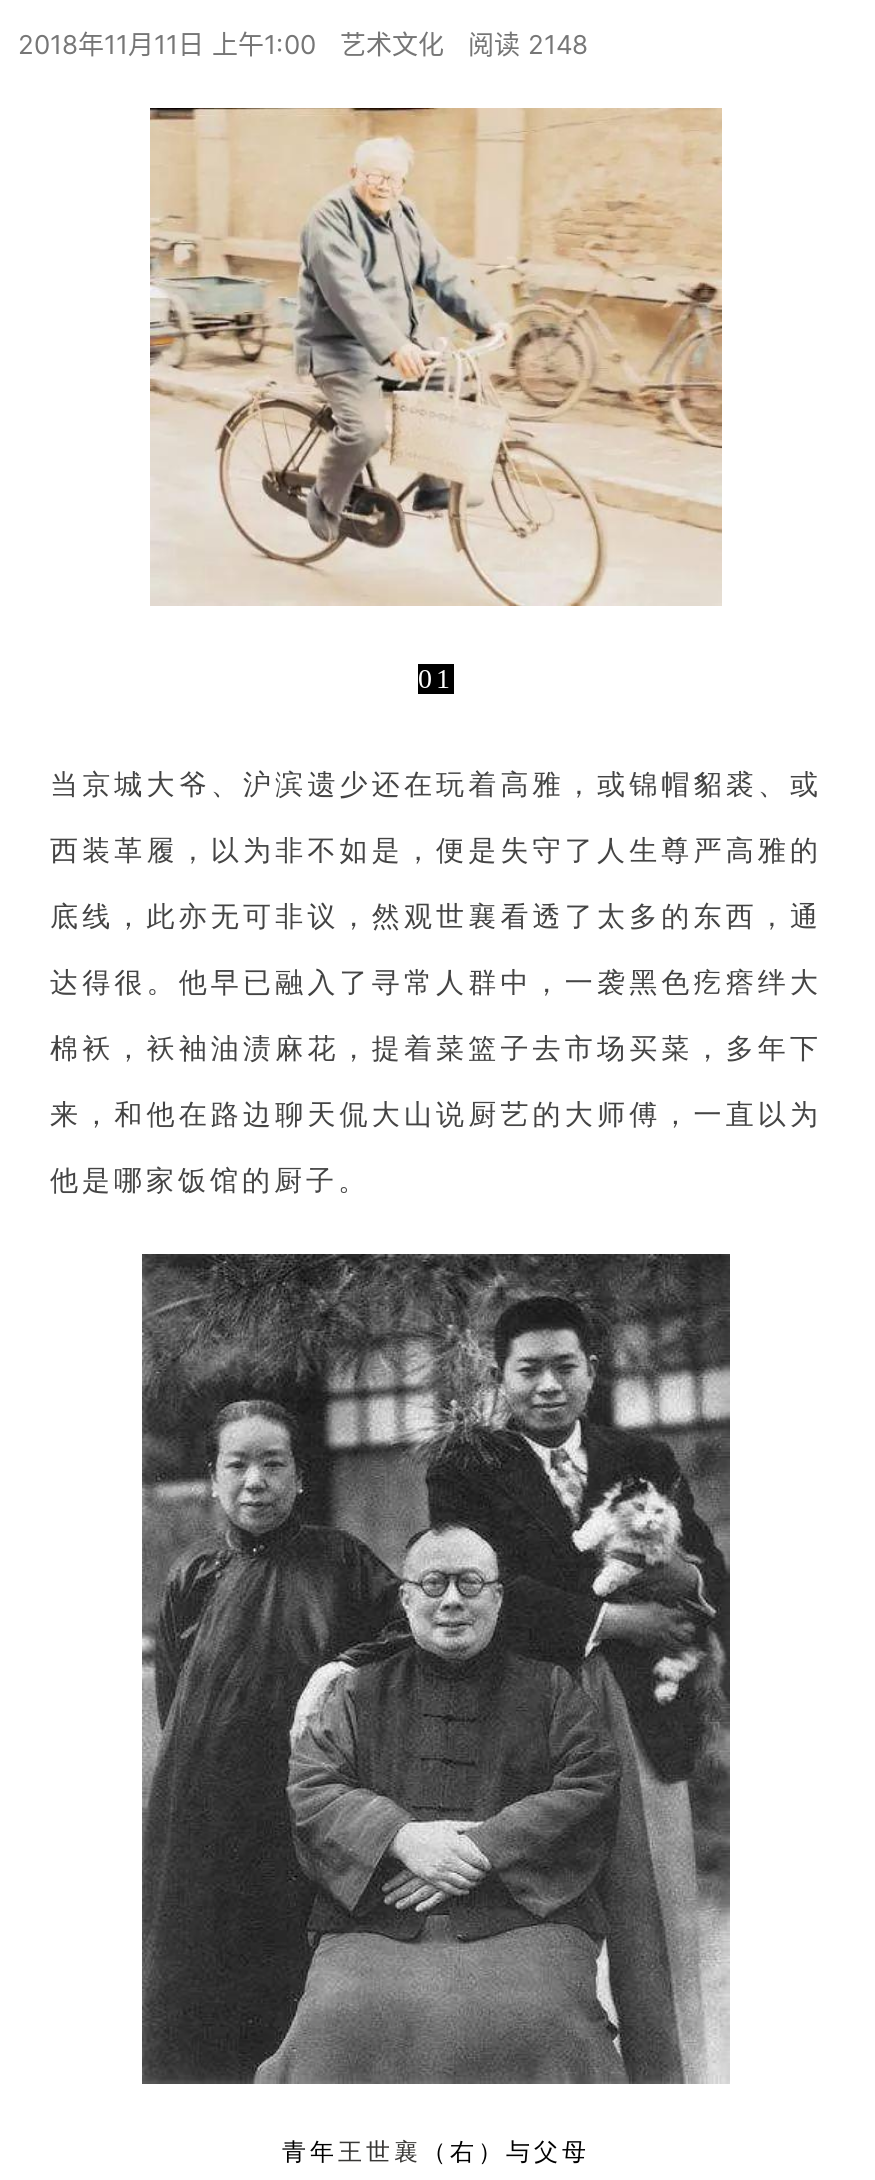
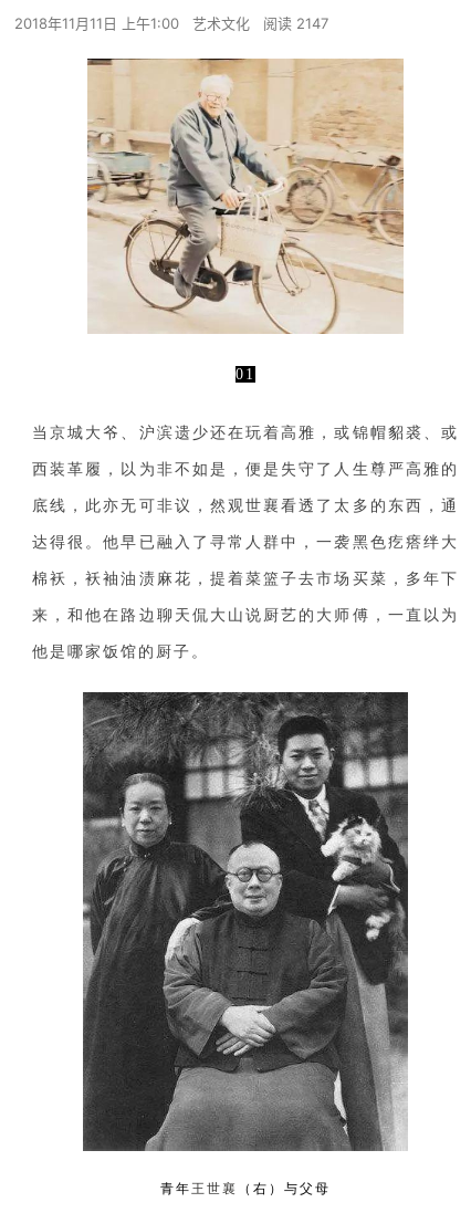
- 2018年11月11日 上午1:00 艺术文化 阅读 2148
+ 2018年11月11日 上午1:00 艺术文化 阅读 2147
